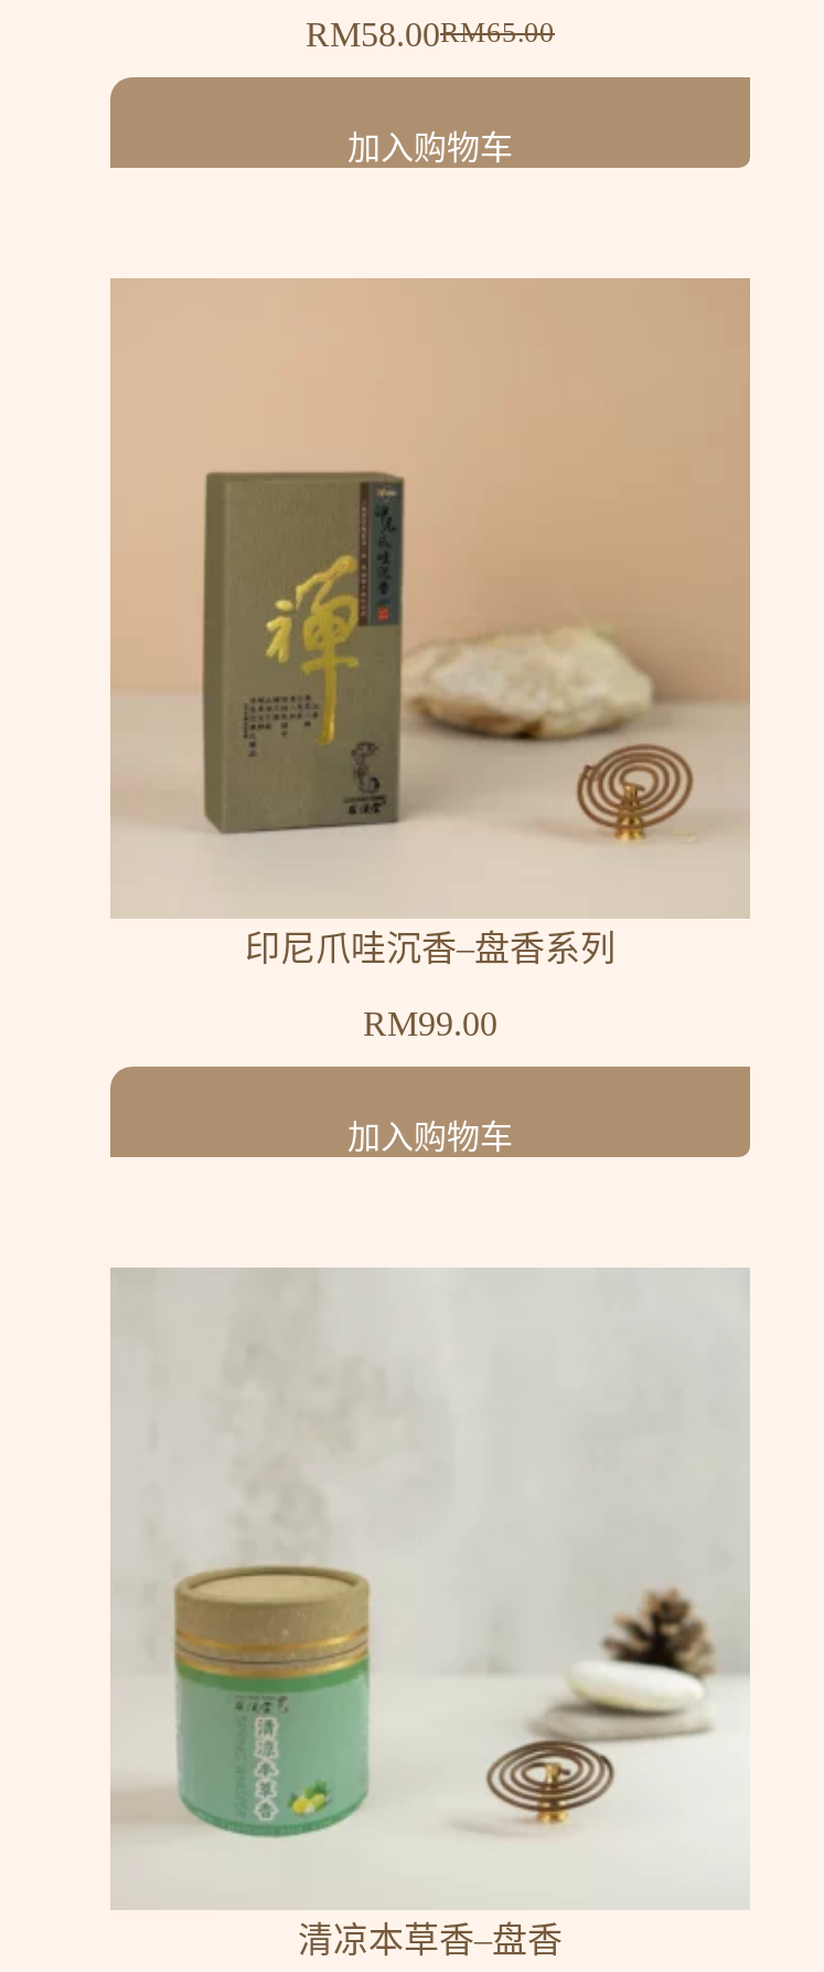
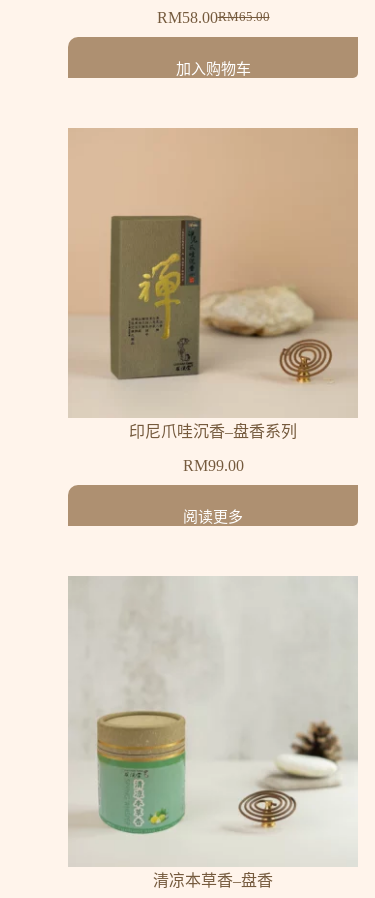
- 加入购物车
+ 阅读更多
